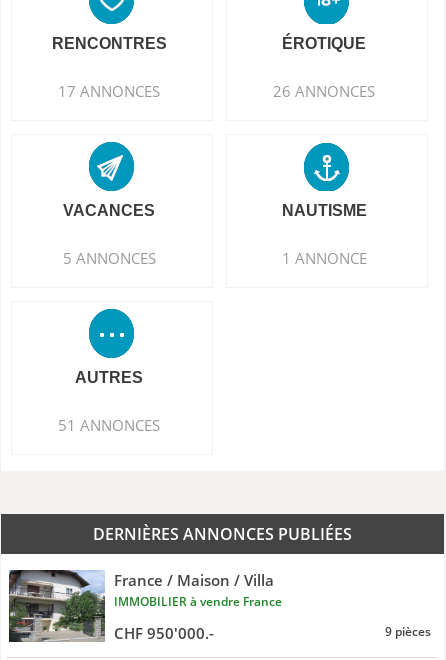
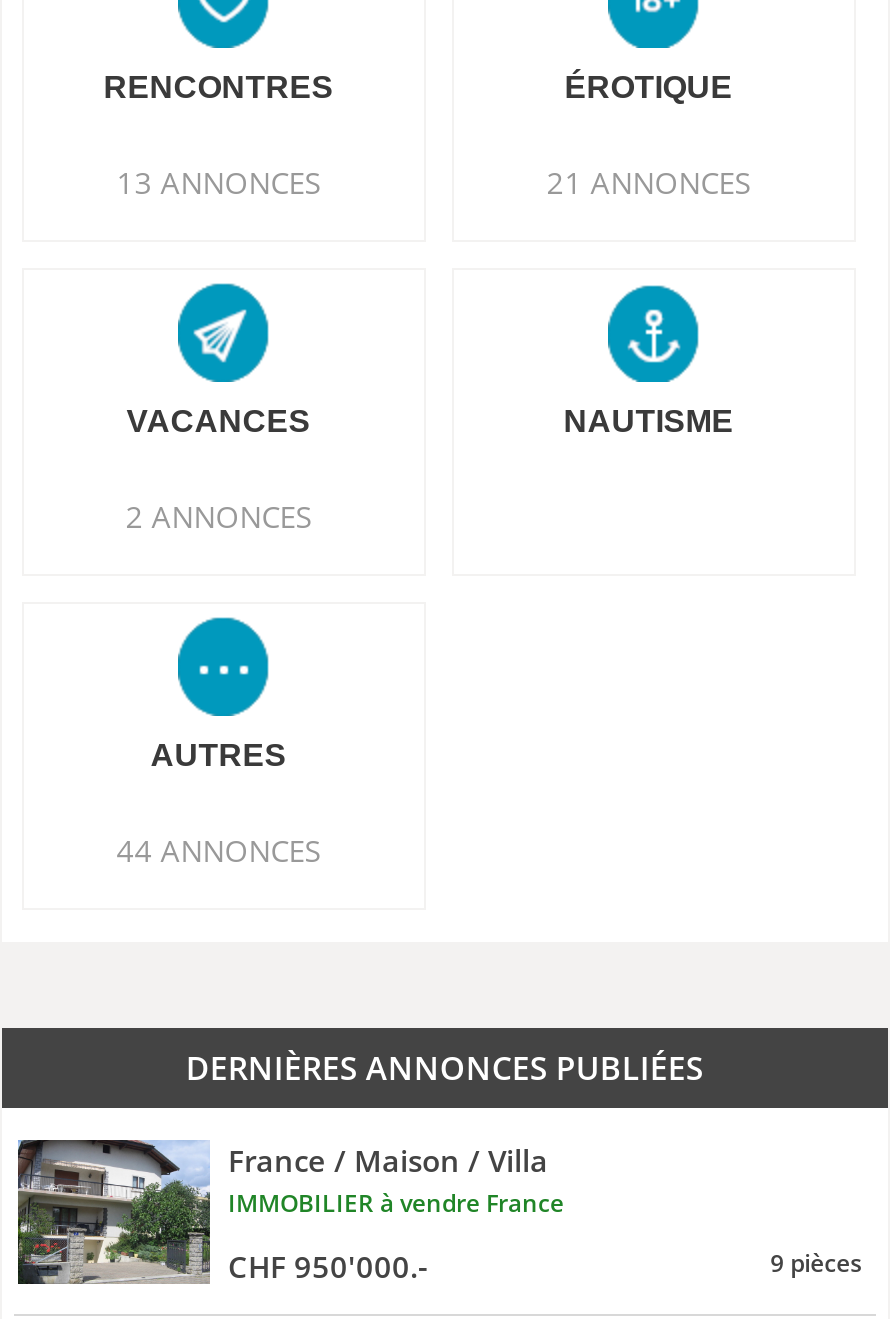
- 17 ANNONCES
+ 13 ANNONCES

- 26 ANNONCES
+ 21 ANNONCES

- 5 ANNONCES
+ 2 ANNONCES

- 1 ANNONCE

- 51 ANNONCES
+ 44 ANNONCES
